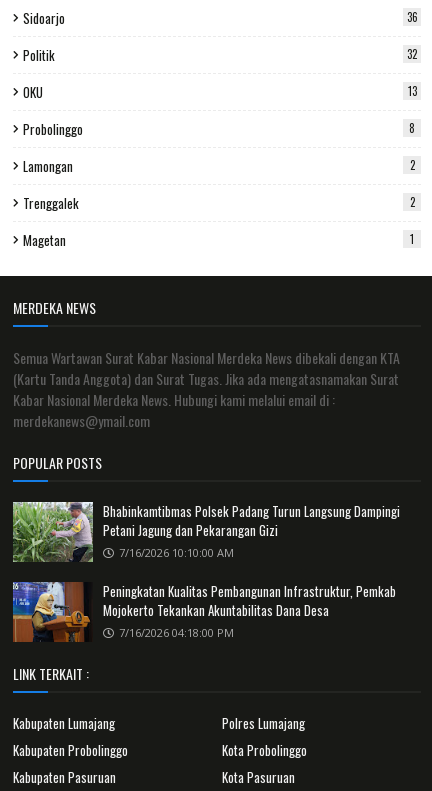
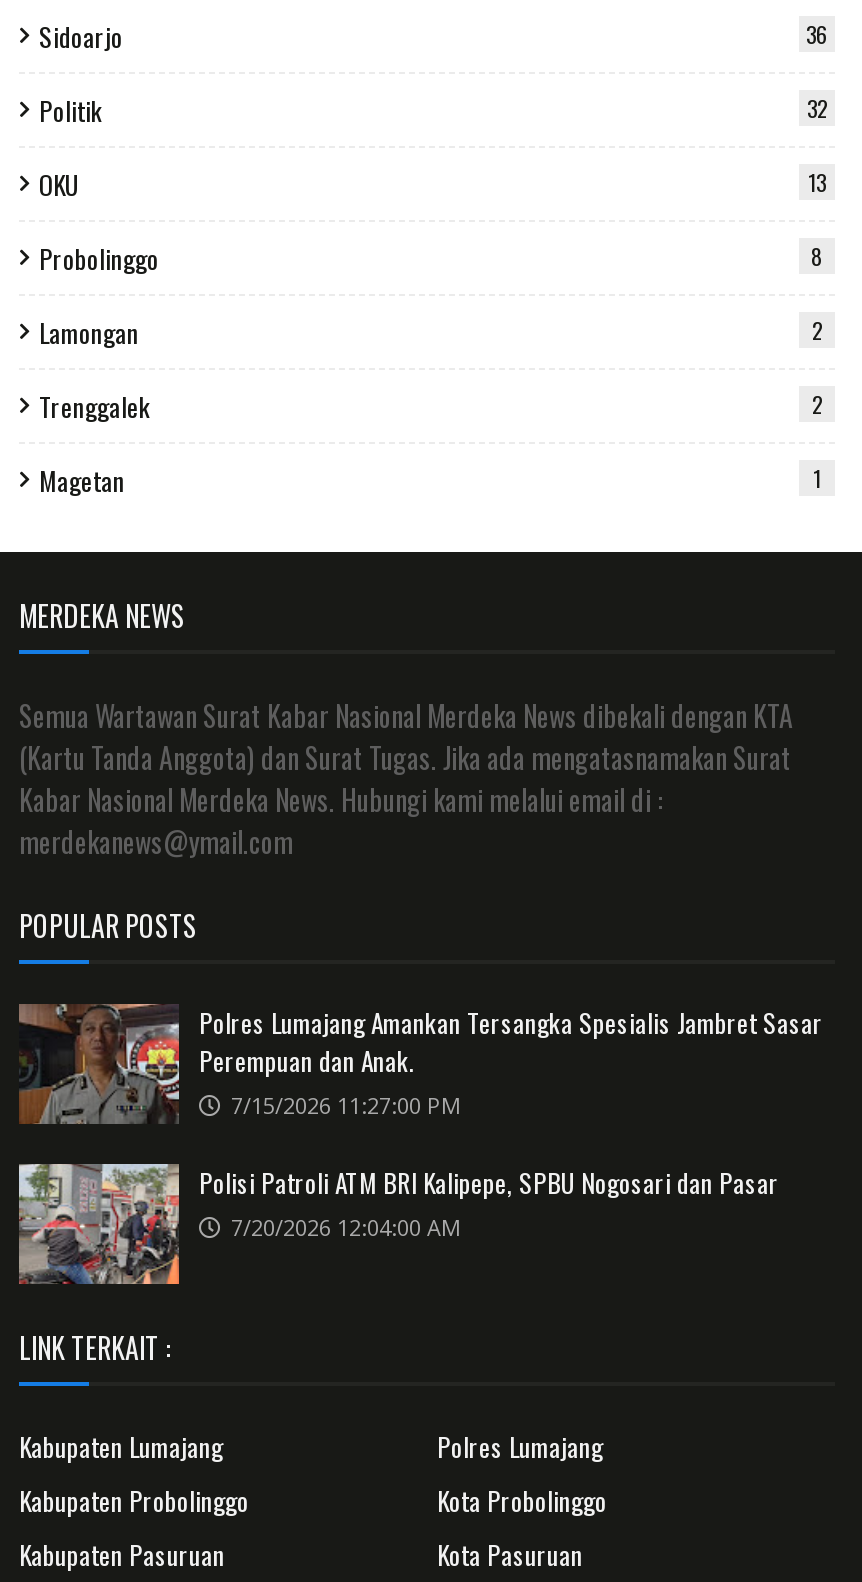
- [image]
- Bhabinkamtibmas Polsek Padang Turun Langsung Dampingi
- Petani Jagung dan Pekarangan Gizi
- 7/16/2026 10:10:00 AM
+ [image]
+ Polres Lumajang Amankan Tersangka Spesialis Jambret Sasar
+ Perempuan dan Anak.
+ 7/15/2026 11:27:00 PM

- [image]
- Peningkatan Kualitas Pembangunan Infrastruktur, Pemkab
- Mojokerto Tekankan Akuntabilitas Dana Desa
- 7/16/2026 04:18:00 PM
+ [image]
+ Polisi Patroli ATM BRI Kalipepe, SPBU Nogosari dan Pasar
+ 7/20/2026 12:04:00 AM
